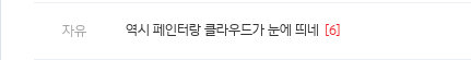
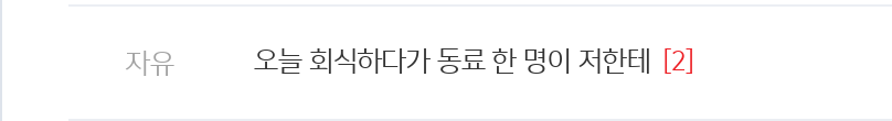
- 역시 페인터랑 클라우드가 눈에 띄네 [6]
+ 오늘 회식하다가 동료 한 명이 저한테 [2]
